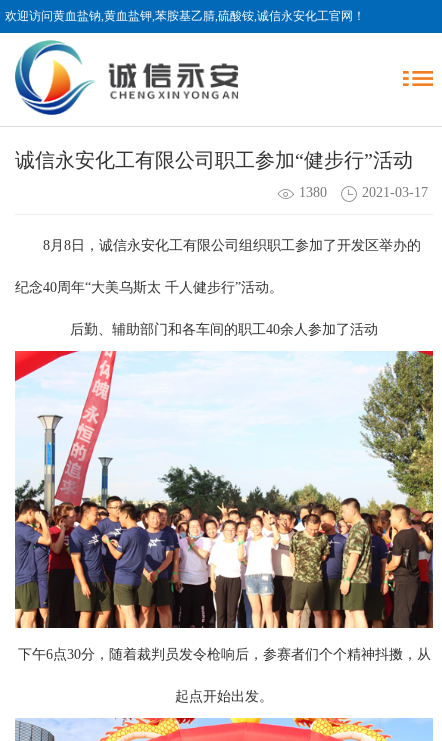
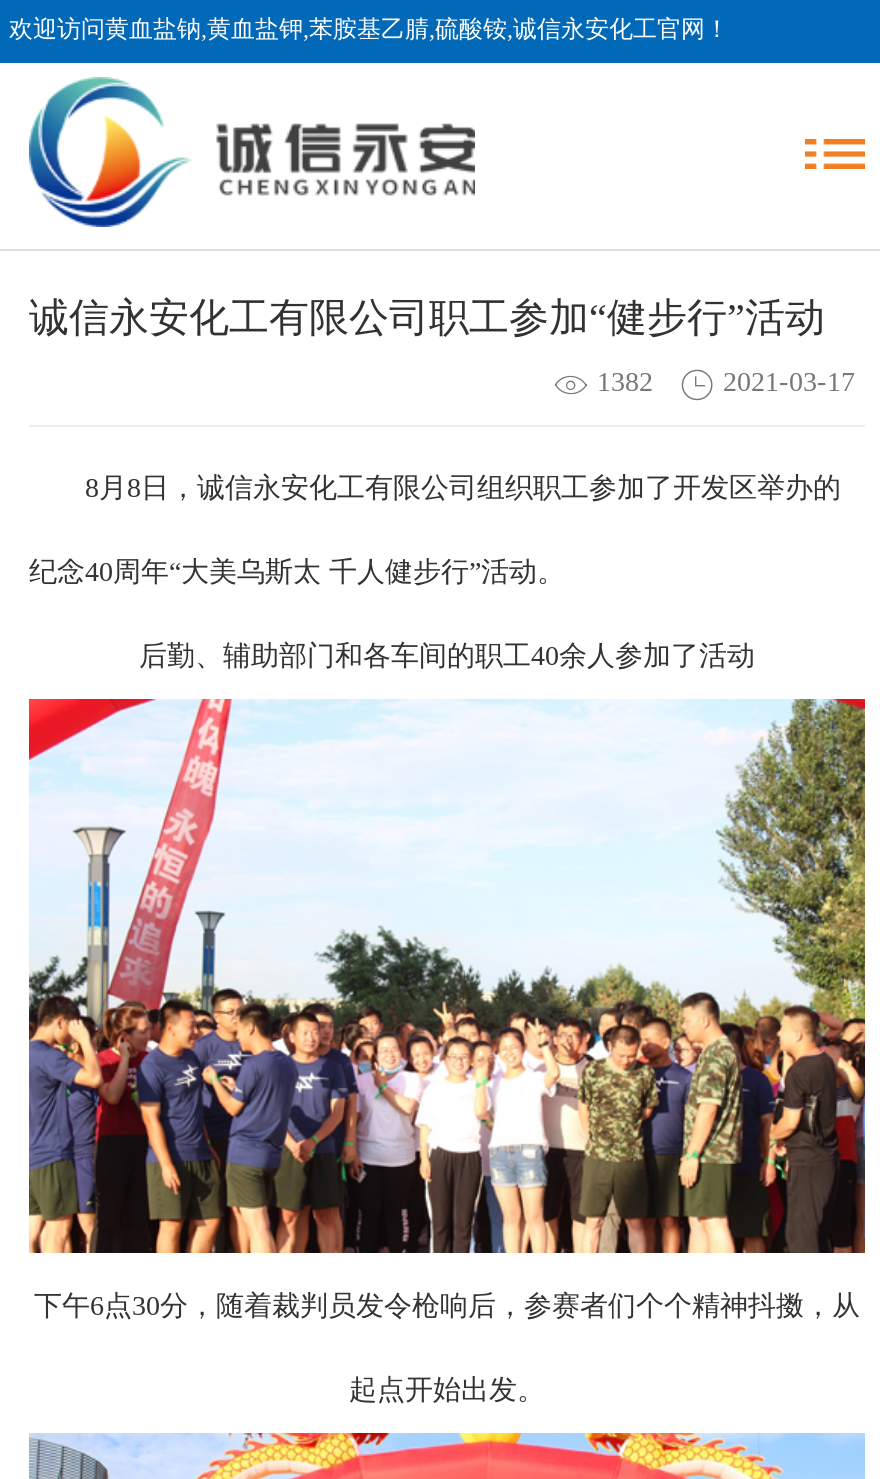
- 1380
+ 1382
